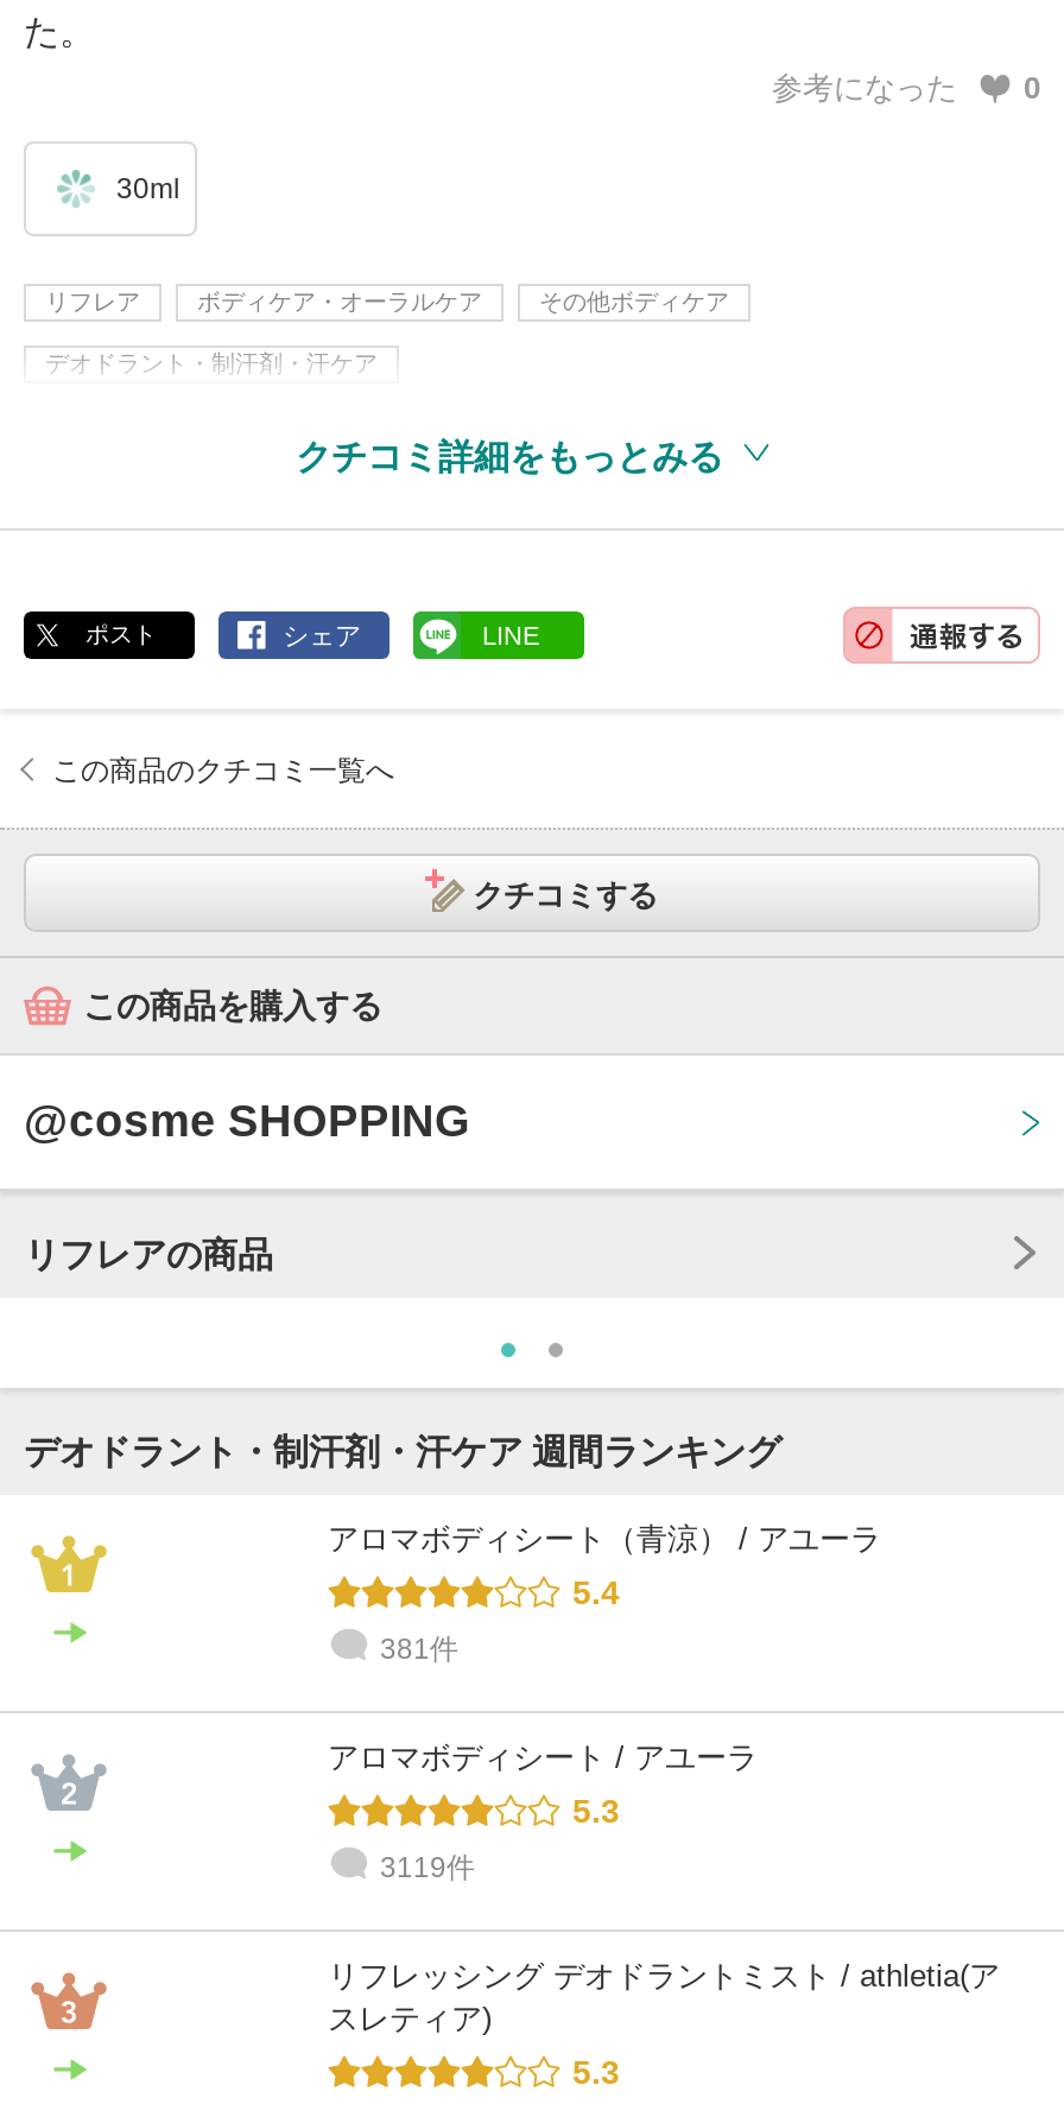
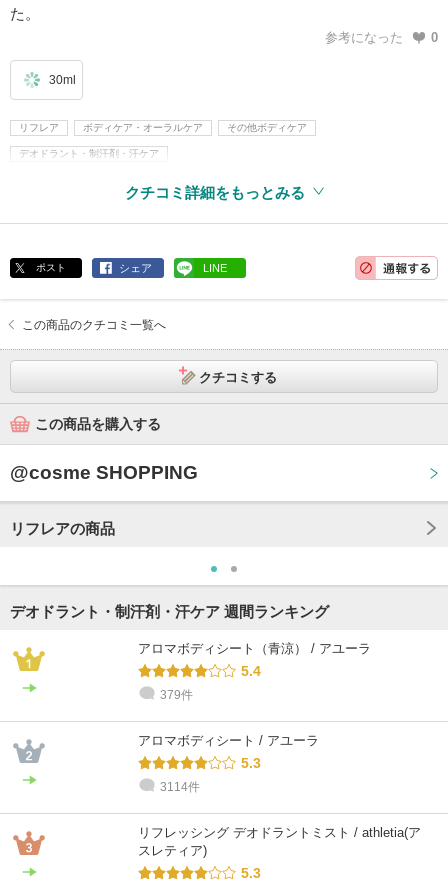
- 381件
+ 379件

- 3119件
+ 3114件
